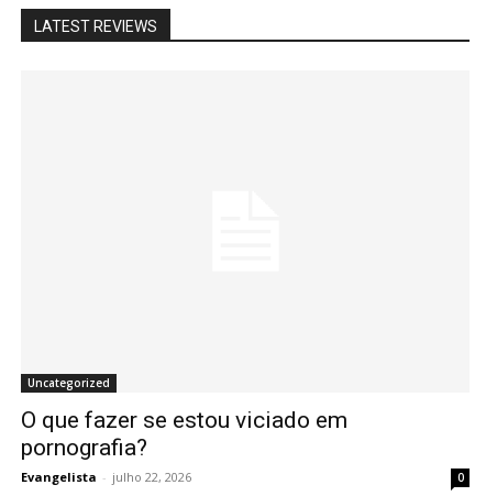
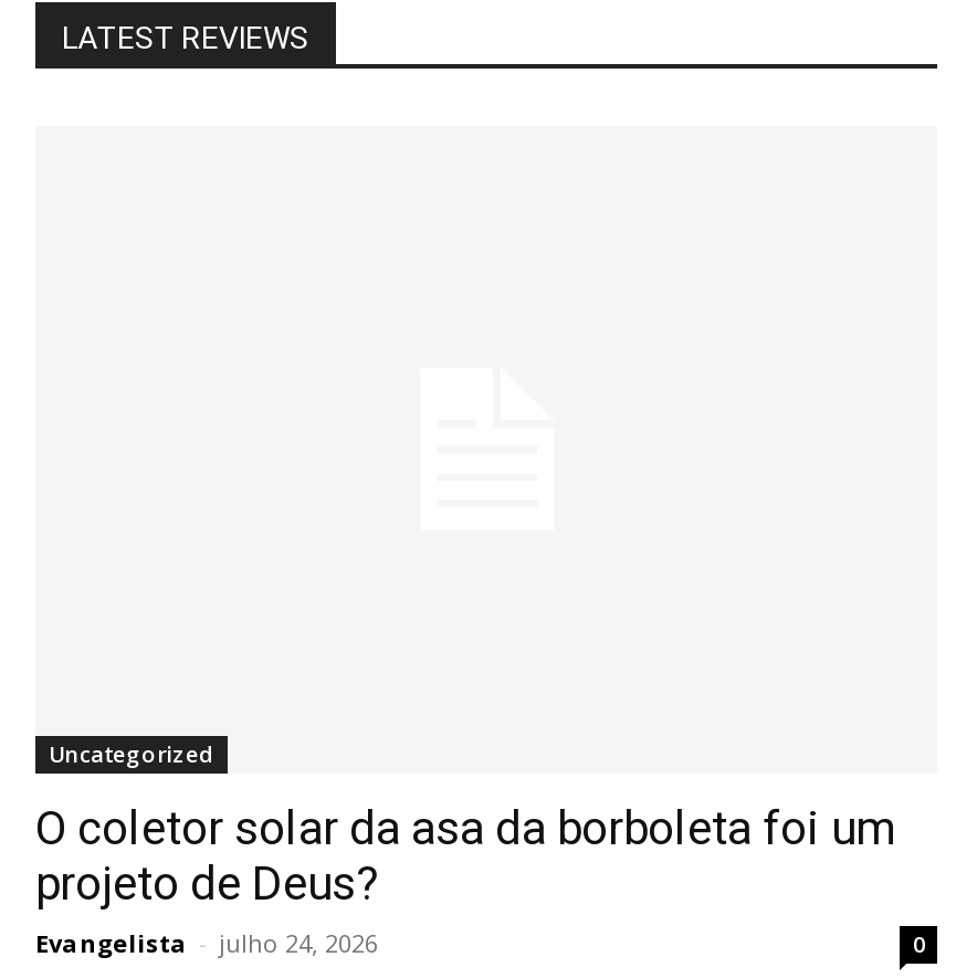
- O que fazer se estou viciado em
- pornografia?
- Evangelista - julho 22, 2026
+ O coletor solar da asa da borboleta foi um
+ projeto de Deus?
+ Evangelista - julho 24, 2026
